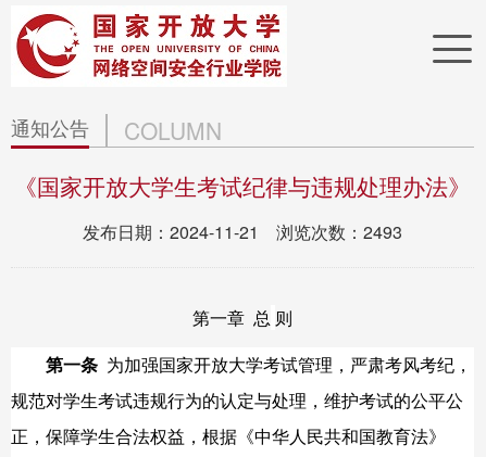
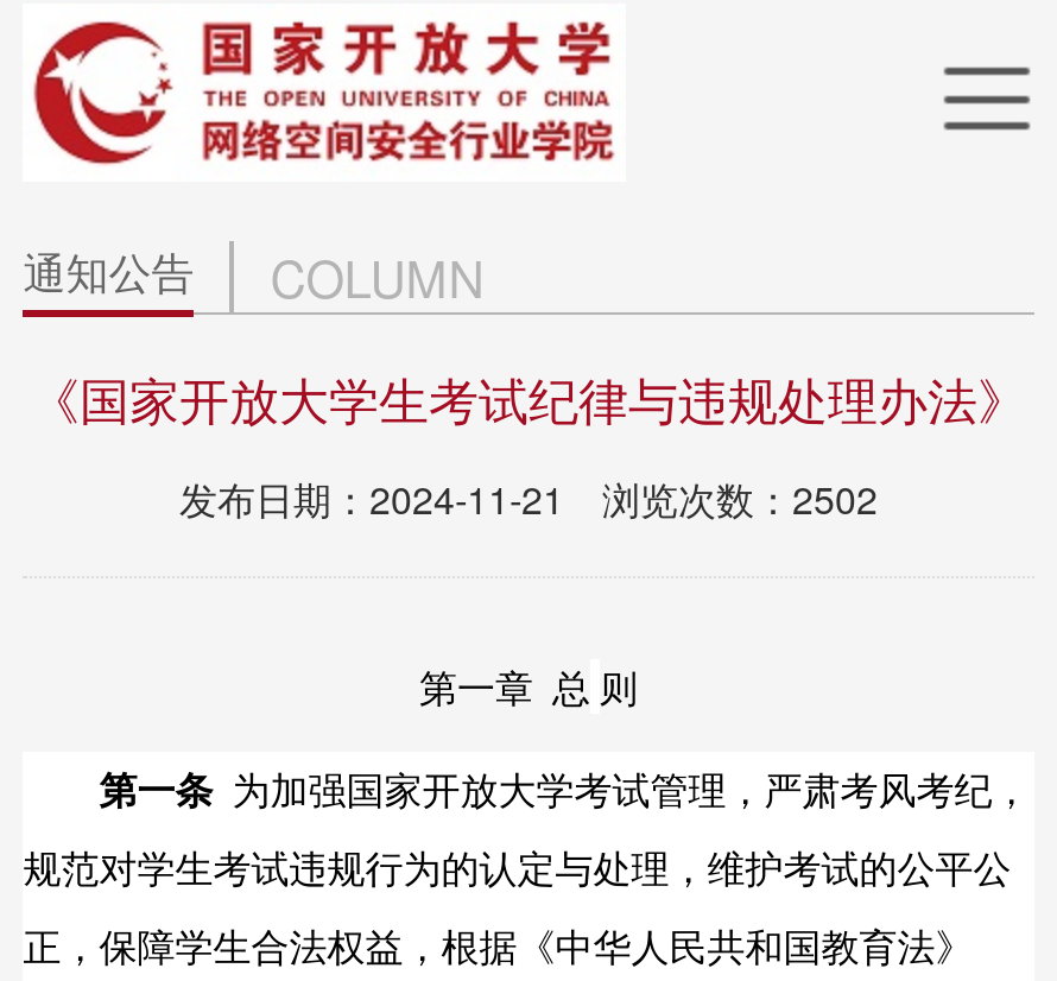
- 发布日期：2024-11-21 浏览次数：2493
+ 发布日期：2024-11-21 浏览次数：2502
